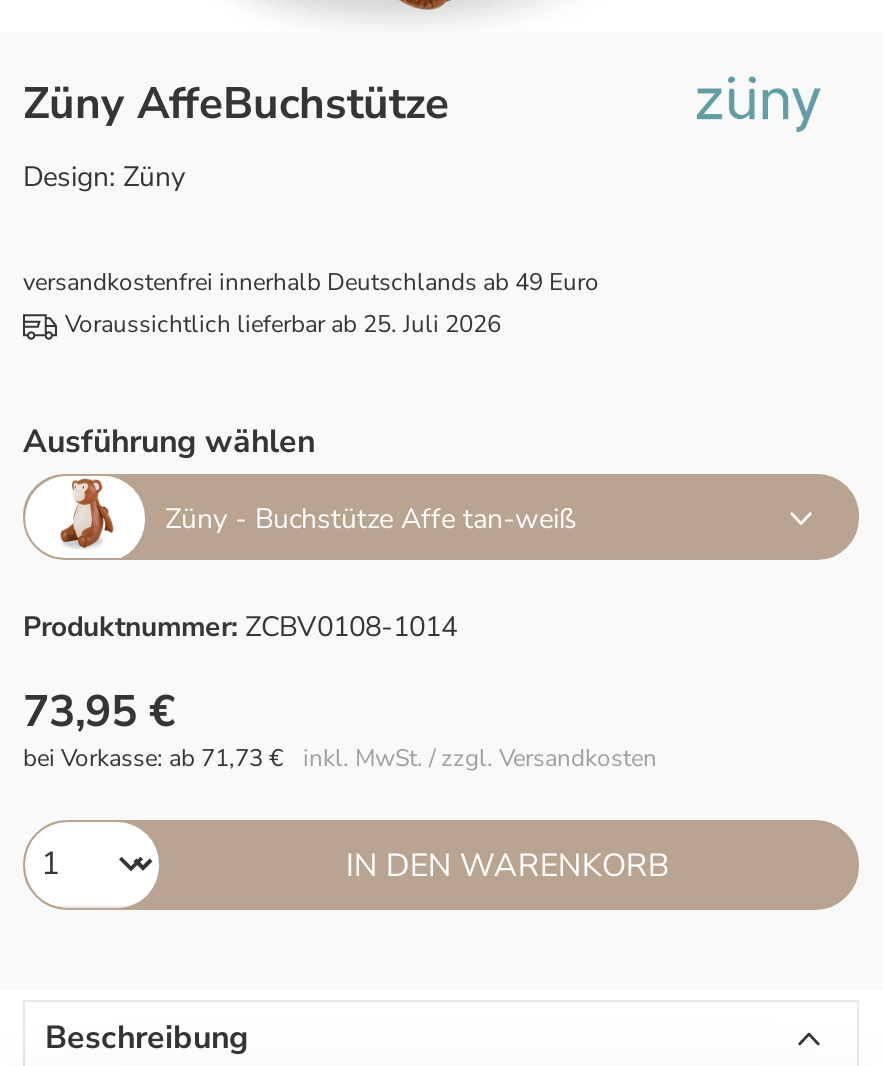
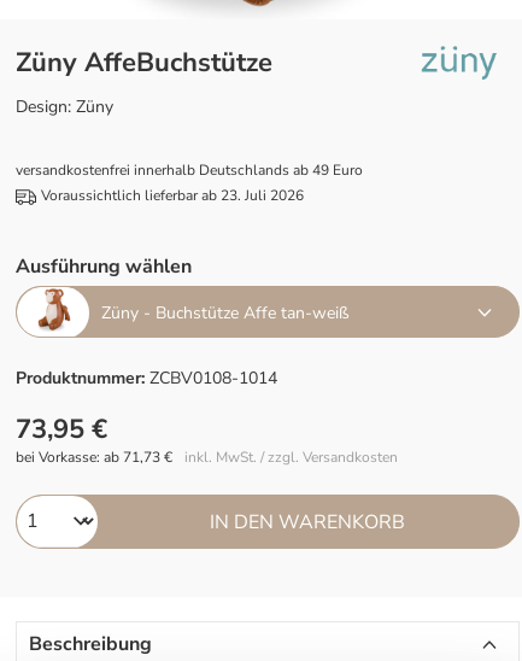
- Voraussichtlich lieferbar ab 25. Juli 2026
+ Voraussichtlich lieferbar ab 23. Juli 2026
